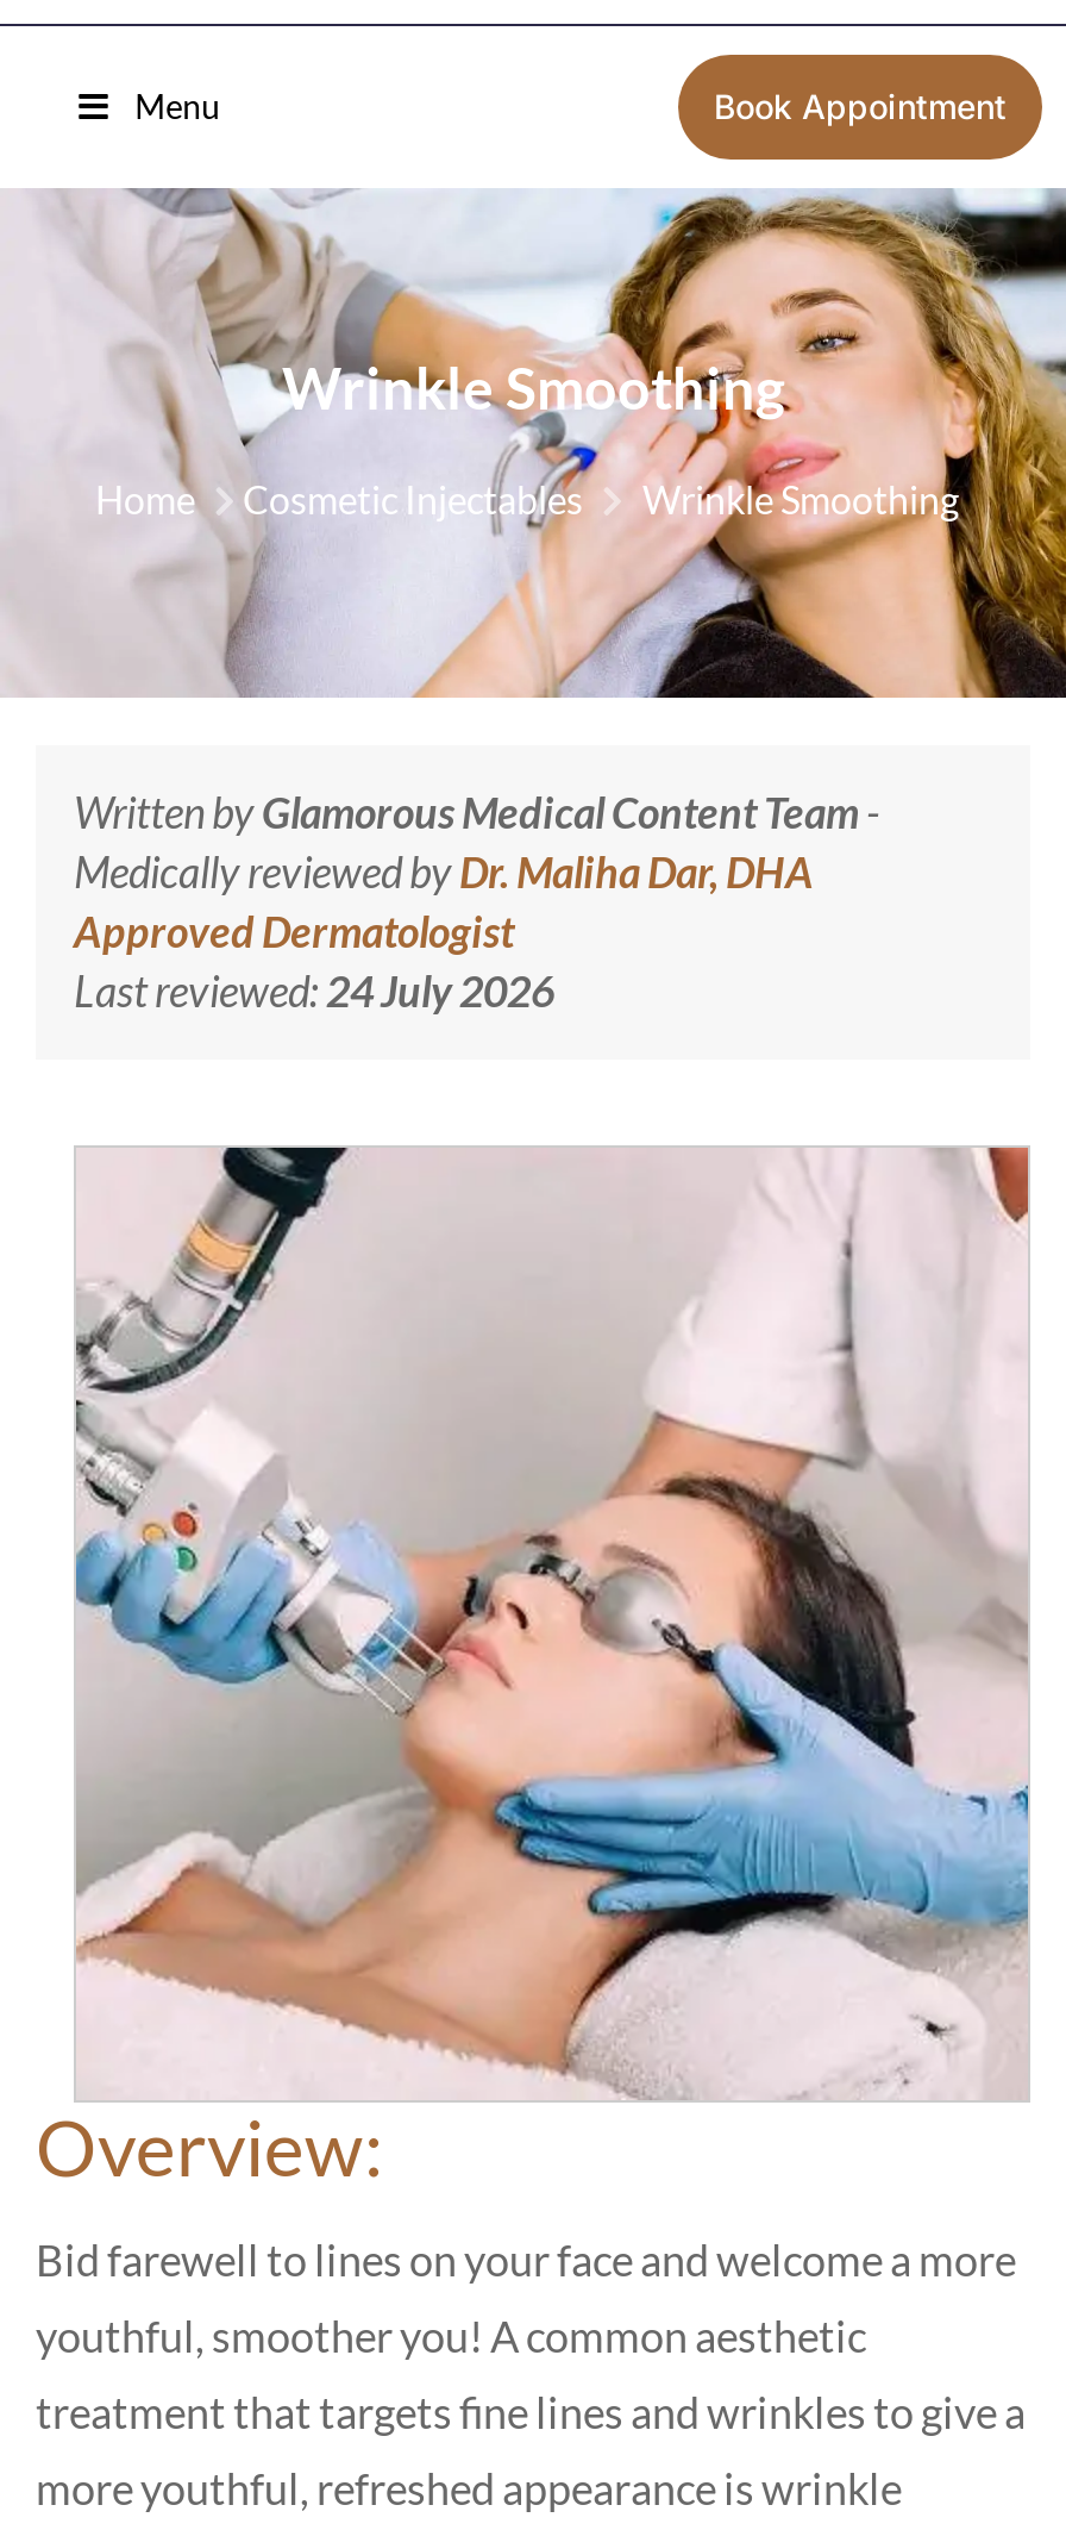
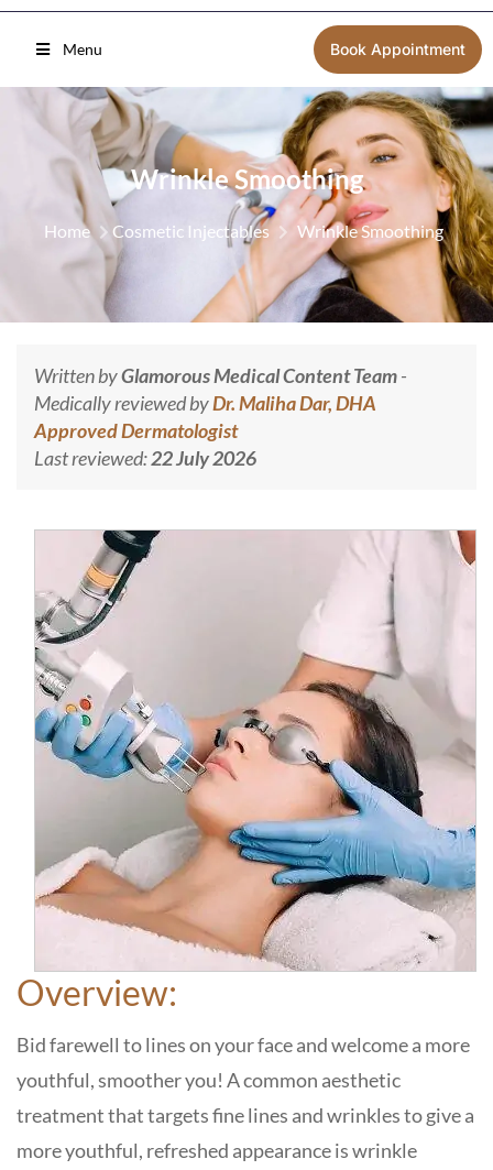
- Last reviewed: 24 July 2026
+ Last reviewed: 22 July 2026
